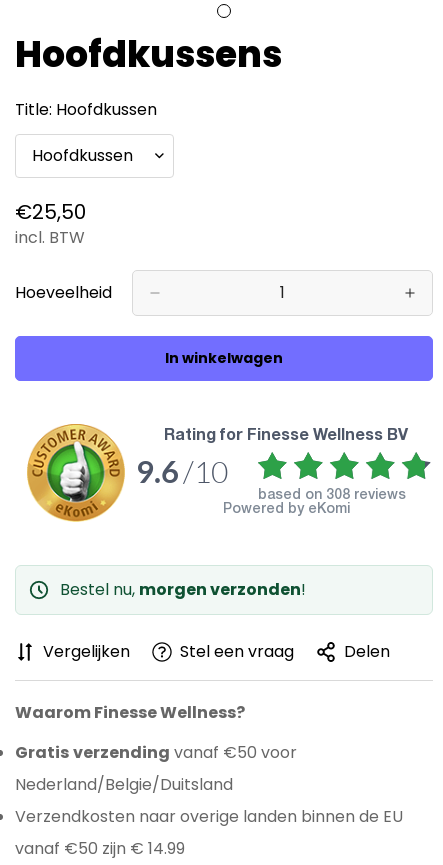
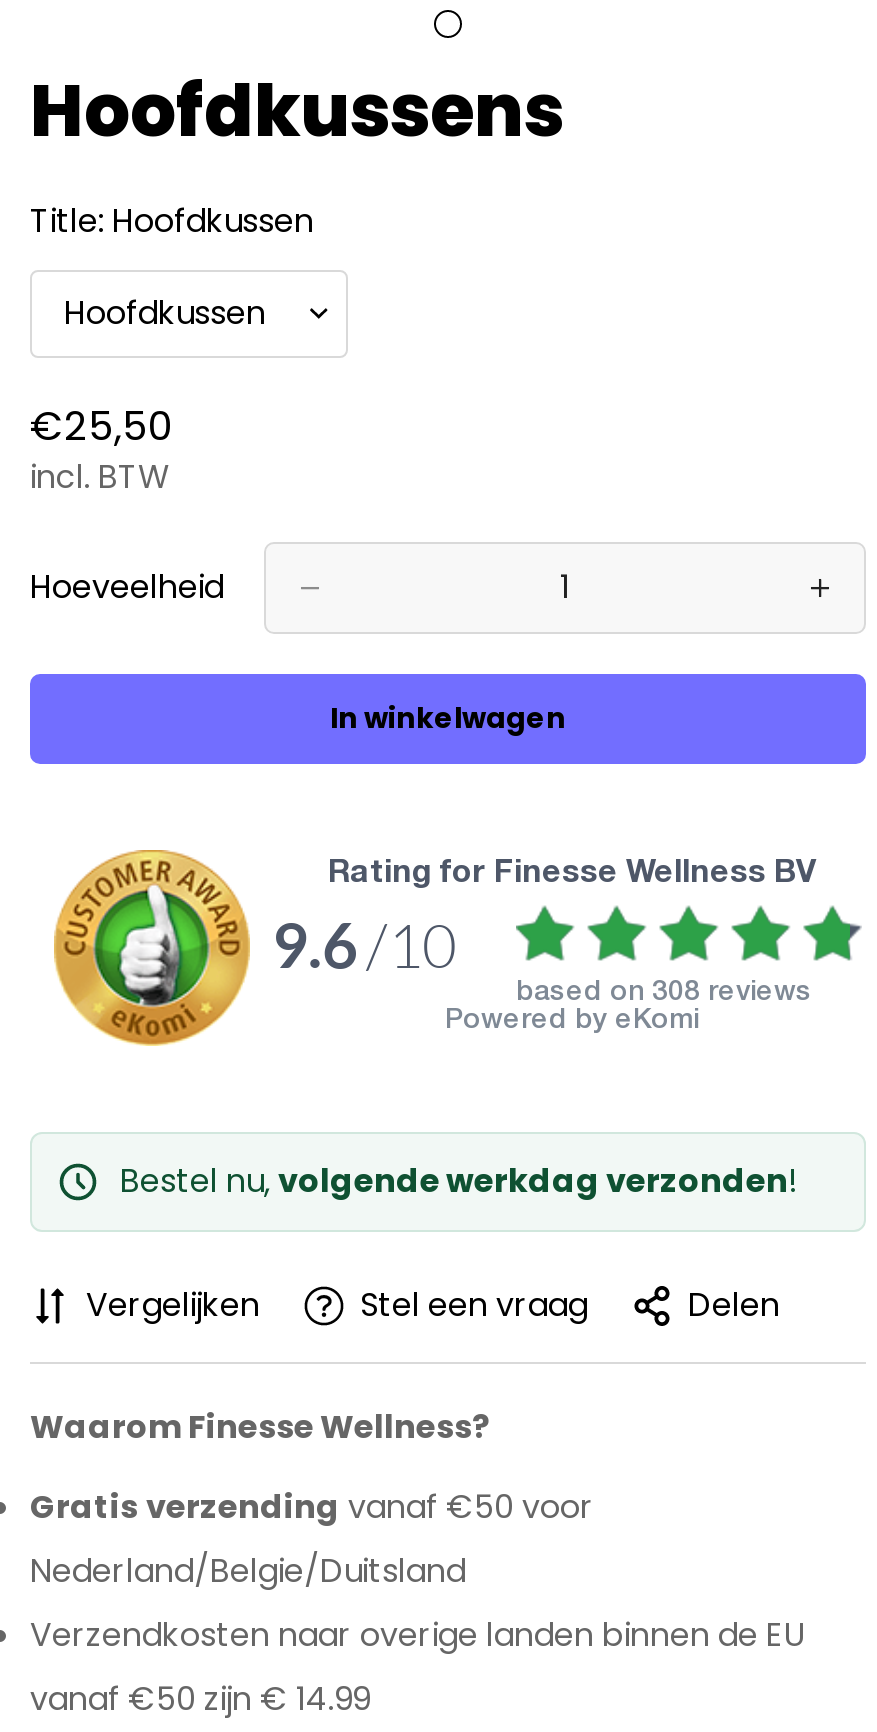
- Bestel nu, morgen verzonden!
+ Bestel nu, volgende werkdag verzonden!
